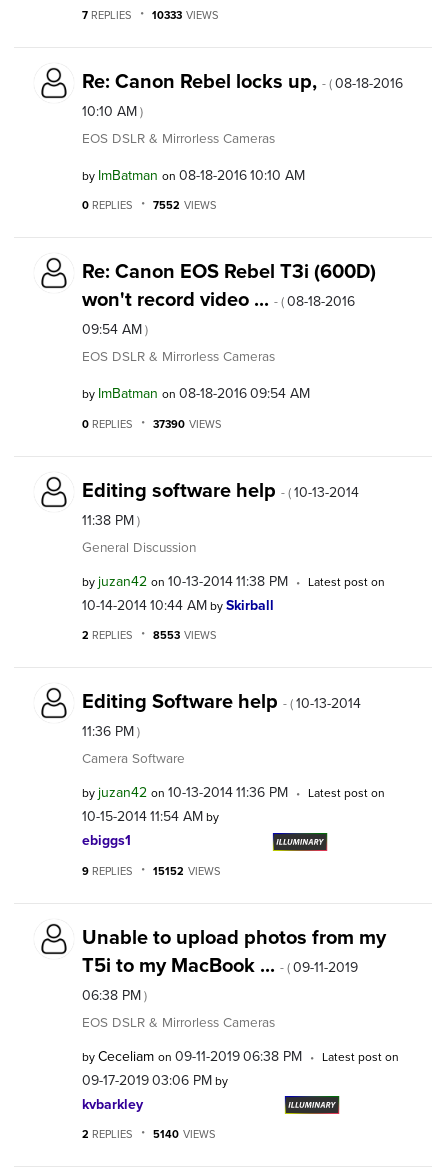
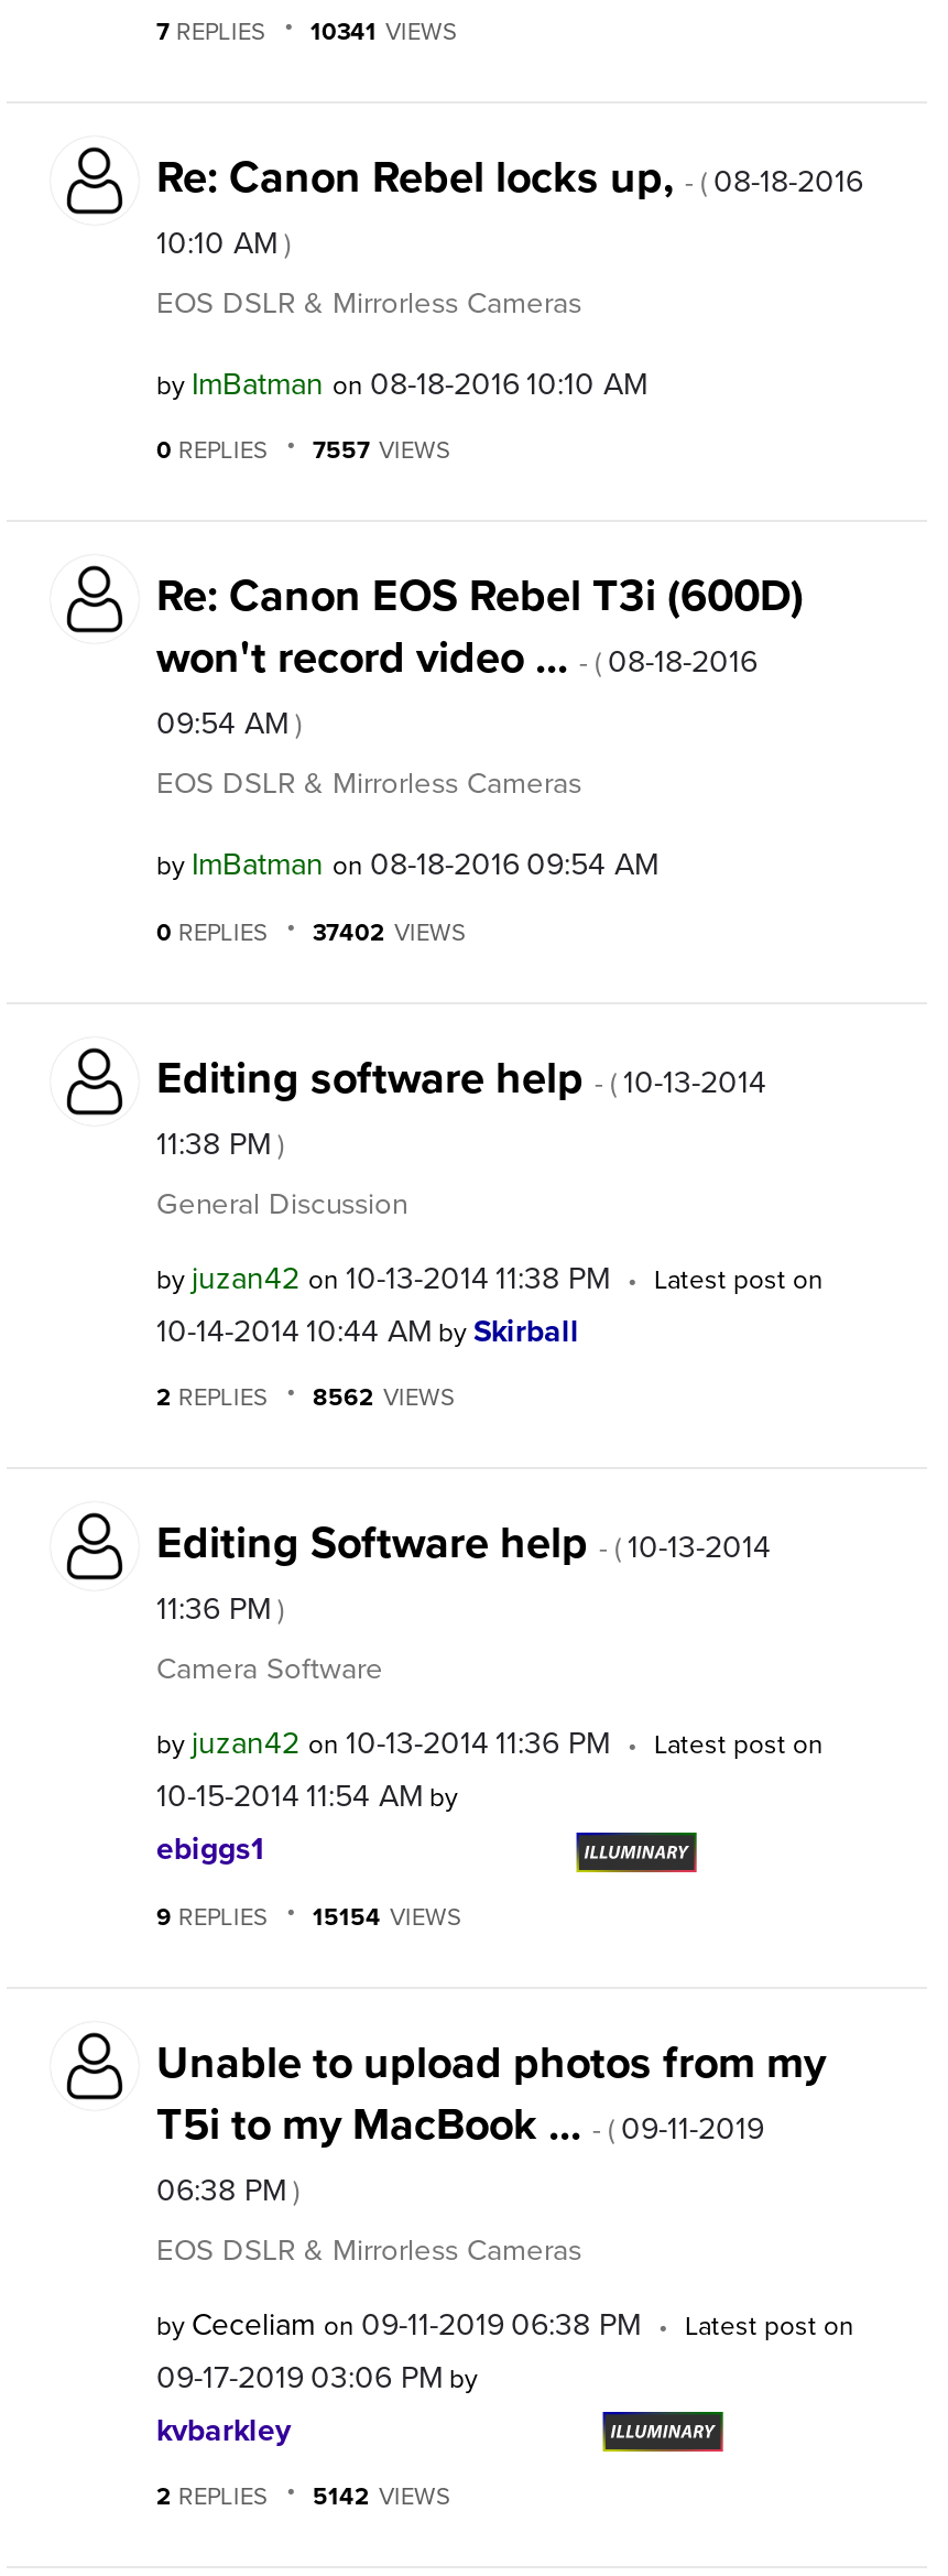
- 7 REPLIES 10333 VIEWS
+ 7 REPLIES 10341 VIEWS

- 7552 VIEWS
+ 7557 VIEWS

- 37390 VIEWS
+ 37402 VIEWS

- 2 REPLIES 8553 VIEWS
+ 2 REPLIES 8562 VIEWS

- 9 REPLIES 15152 VIEWS
+ 9 REPLIES 15154 VIEWS

- 2 REPLIES 5140 VIEWS
+ 2 REPLIES 5142 VIEWS
